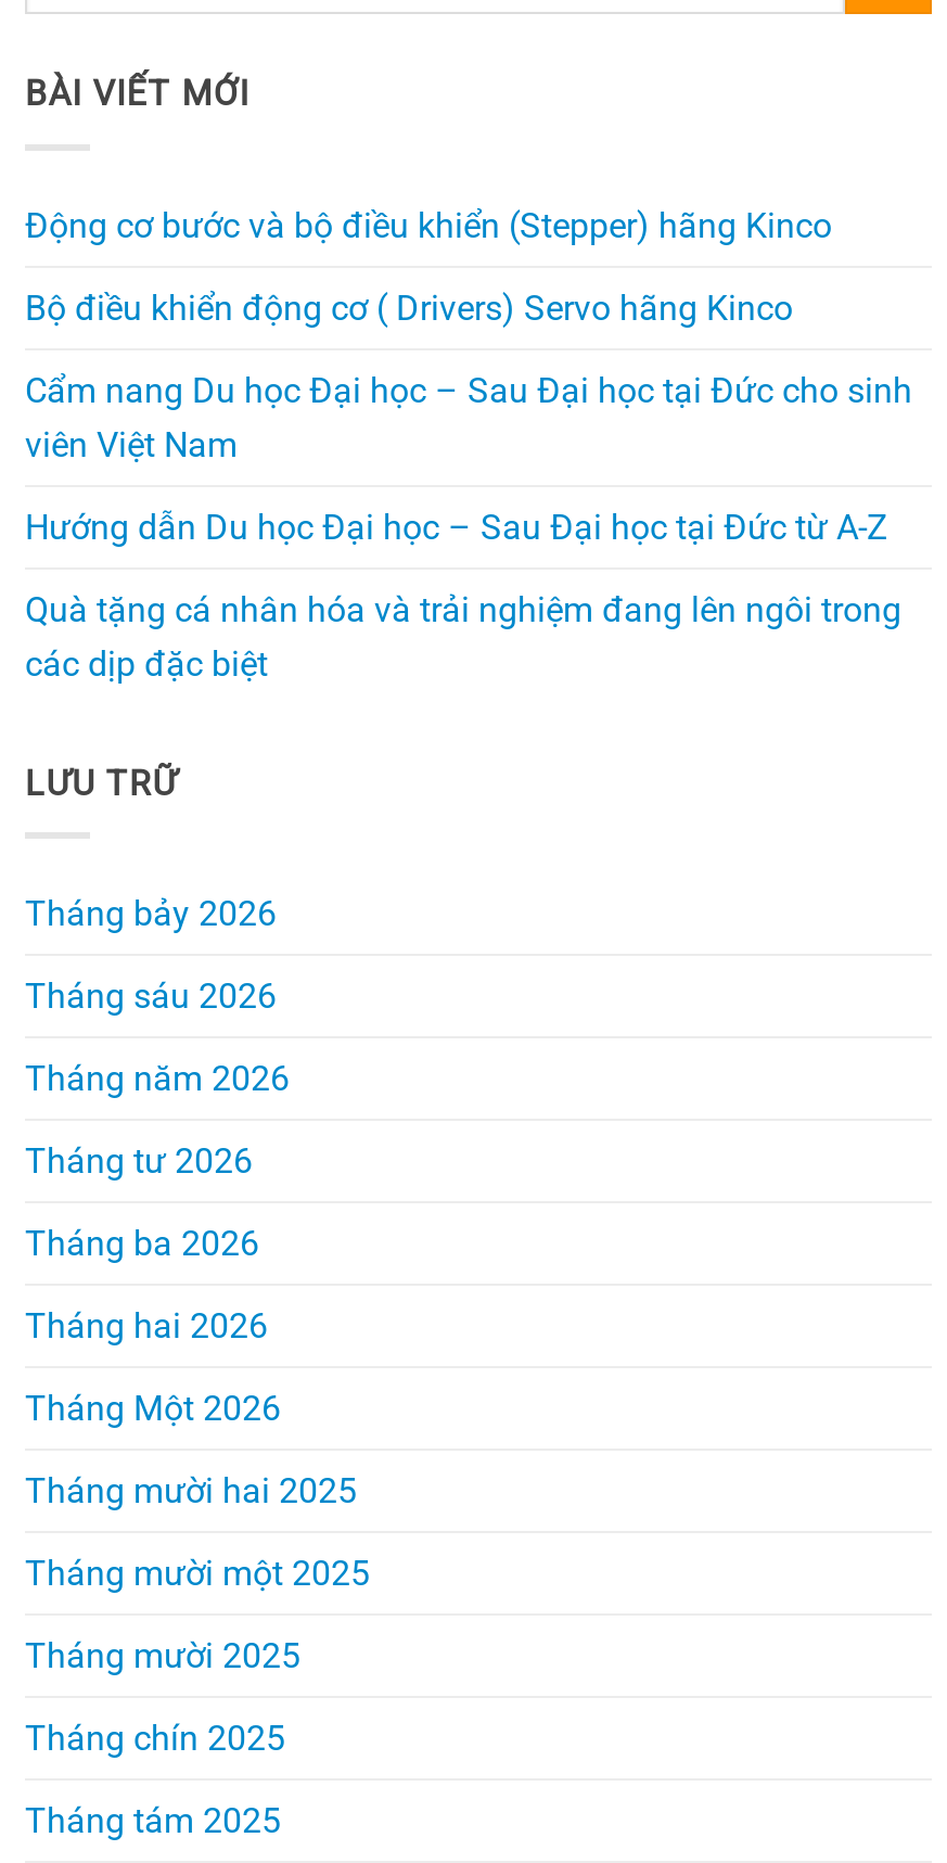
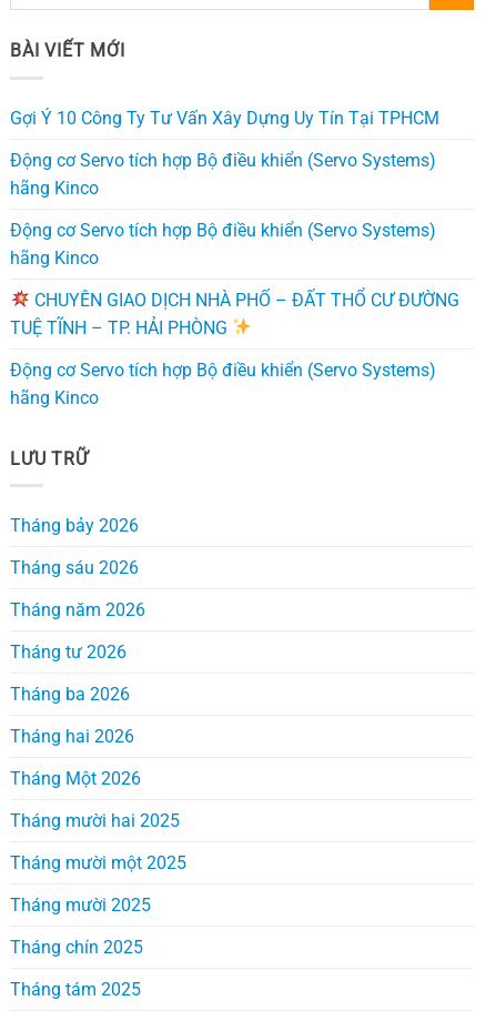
- Động cơ bước và bộ điều khiển (Stepper) hãng Kinco
+ Gợi Ý 10 Công Ty Tư Vấn Xây Dựng Uy Tín Tại TPHCM

- Bộ điều khiển động cơ ( Drivers) Servo hãng Kinco
+ Động cơ Servo tích hợp Bộ điều khiển (Servo Systems)
+ hãng Kinco

- Cẩm nang Du học Đại học – Sau Đại học tại Đức cho sinh
- viên Việt Nam
+ Động cơ Servo tích hợp Bộ điều khiển (Servo Systems)
+ hãng Kinco

- Hướng dẫn Du học Đại học – Sau Đại học tại Đức từ A-Z
+ CHUYÊN GIAO DỊCH NHÀ PHỐ – ĐẤT THỔ CƯ ĐƯỜNG
+ TUỆ TĨNH – TP. HẢI PHÒNG

- Quà tặng cá nhân hóa và trải nghiệm đang lên ngôi trong
- các dịp đặc biệt
+ Động cơ Servo tích hợp Bộ điều khiển (Servo Systems)
+ hãng Kinco
